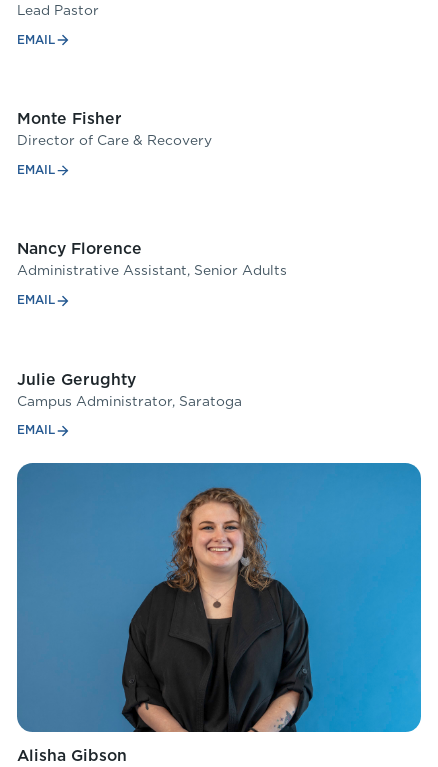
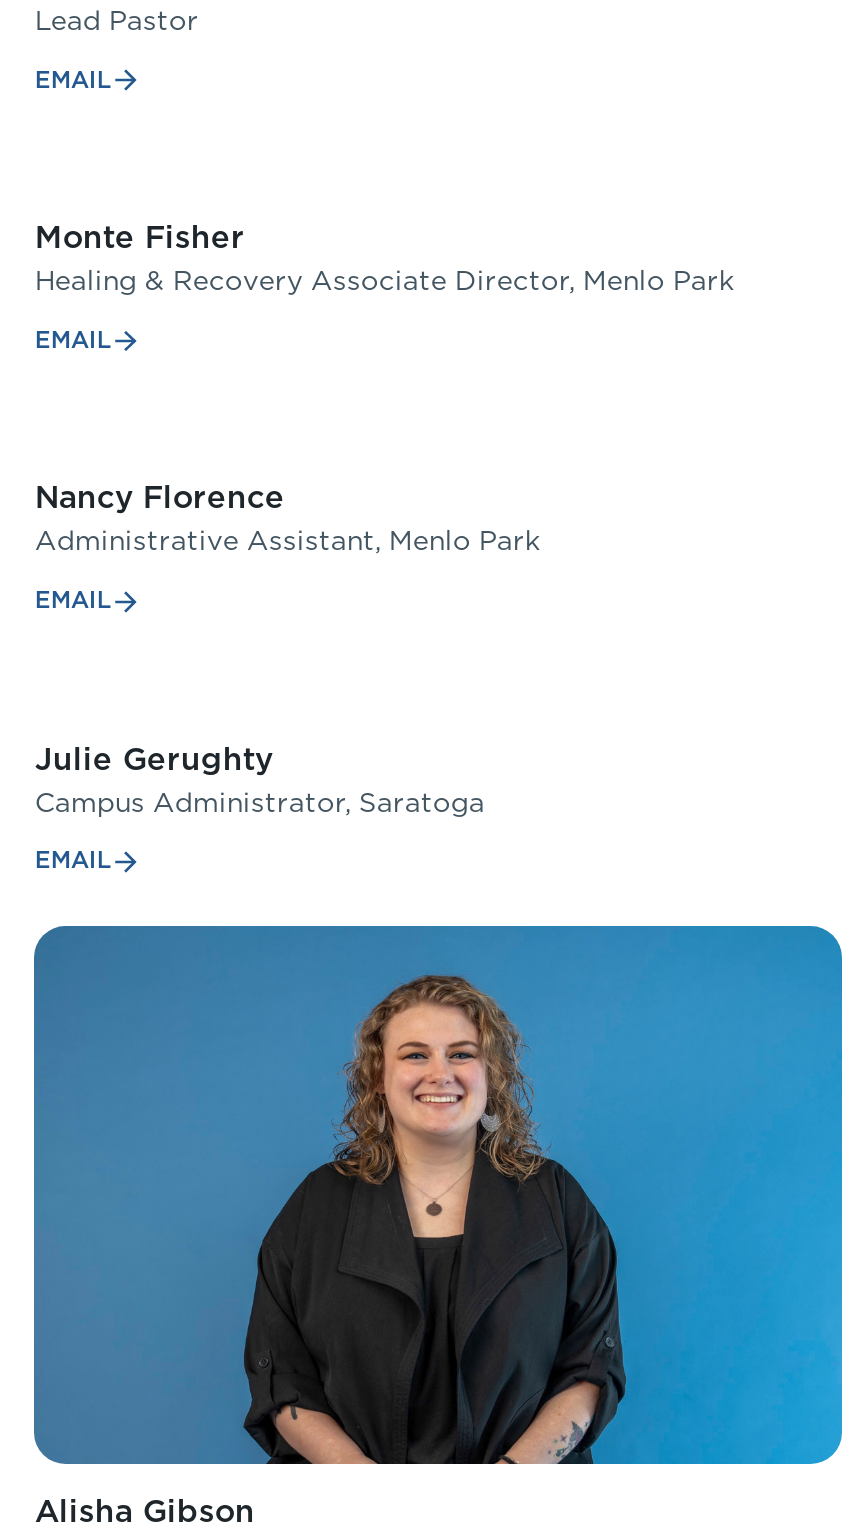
- Director of Care & Recovery
+ Healing & Recovery Associate Director, Menlo Park

- Administrative Assistant, Senior Adults
+ Administrative Assistant, Menlo Park
